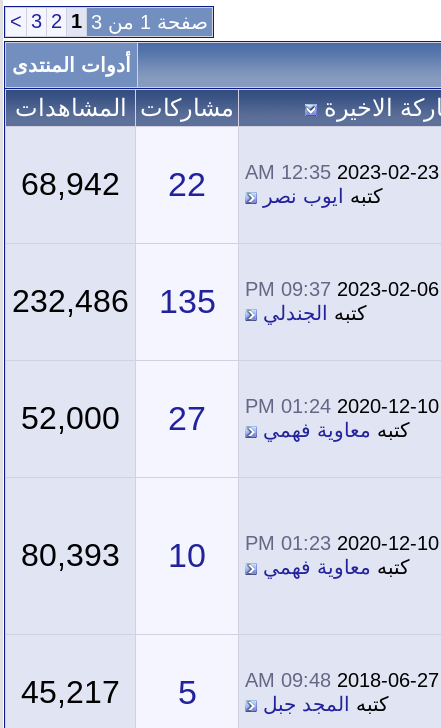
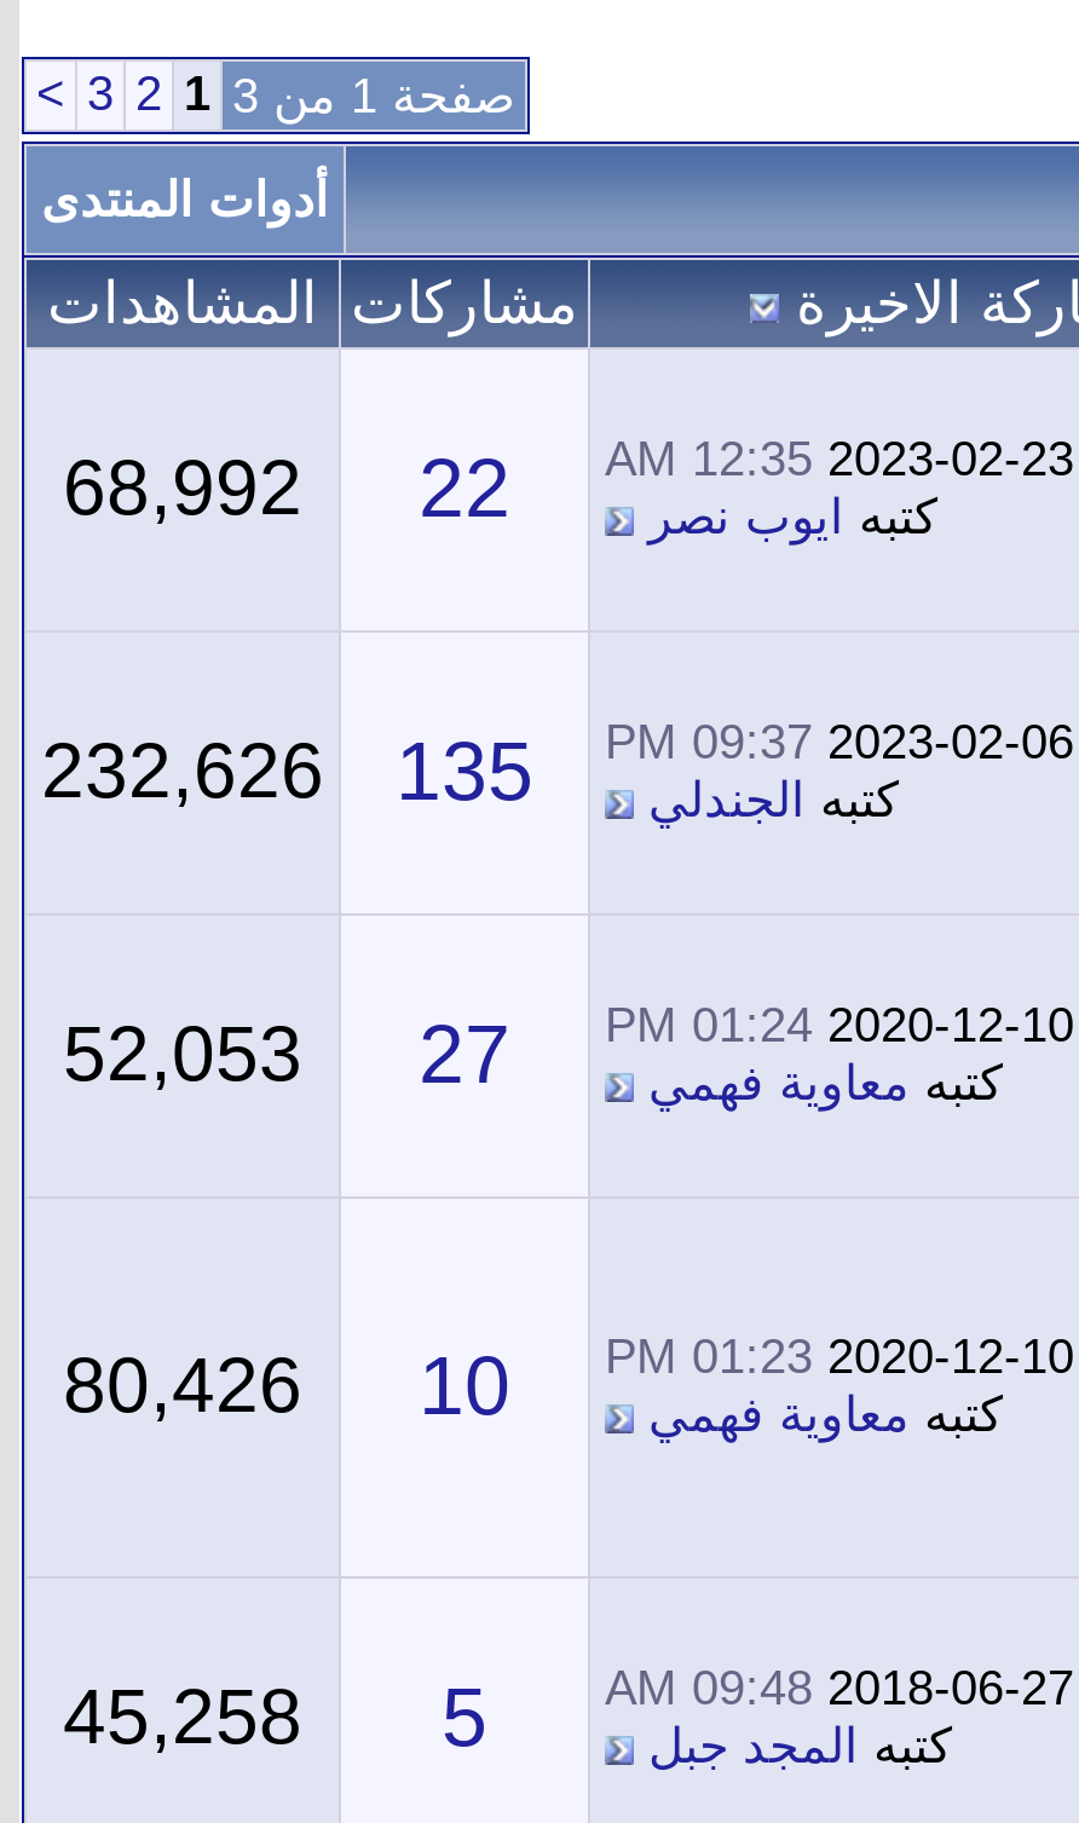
- 68,942 22
+ 68,992 22

- 232,486 135
+ 232,626 135

- 52,000 27
+ 52,053 27

- 80,393 10
+ 80,426 10

- 45,217 5
+ 45,258 5
